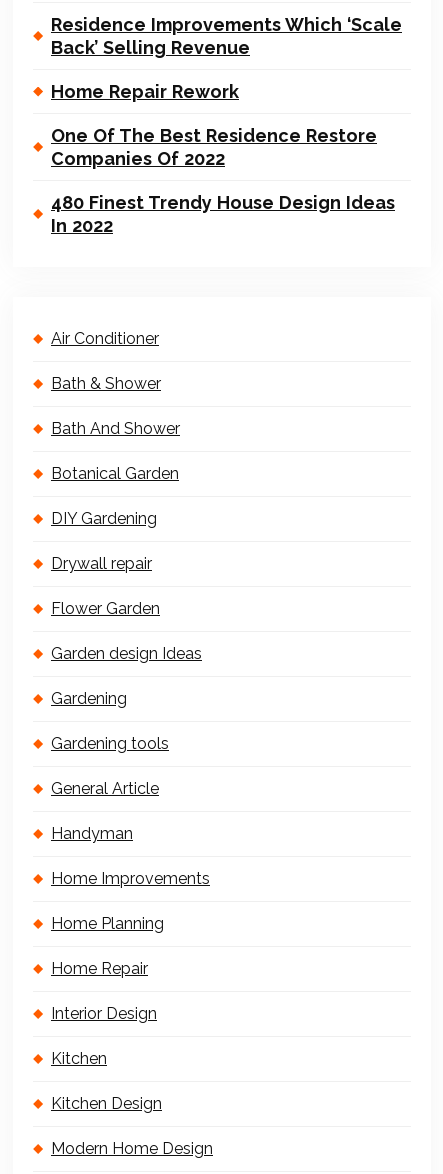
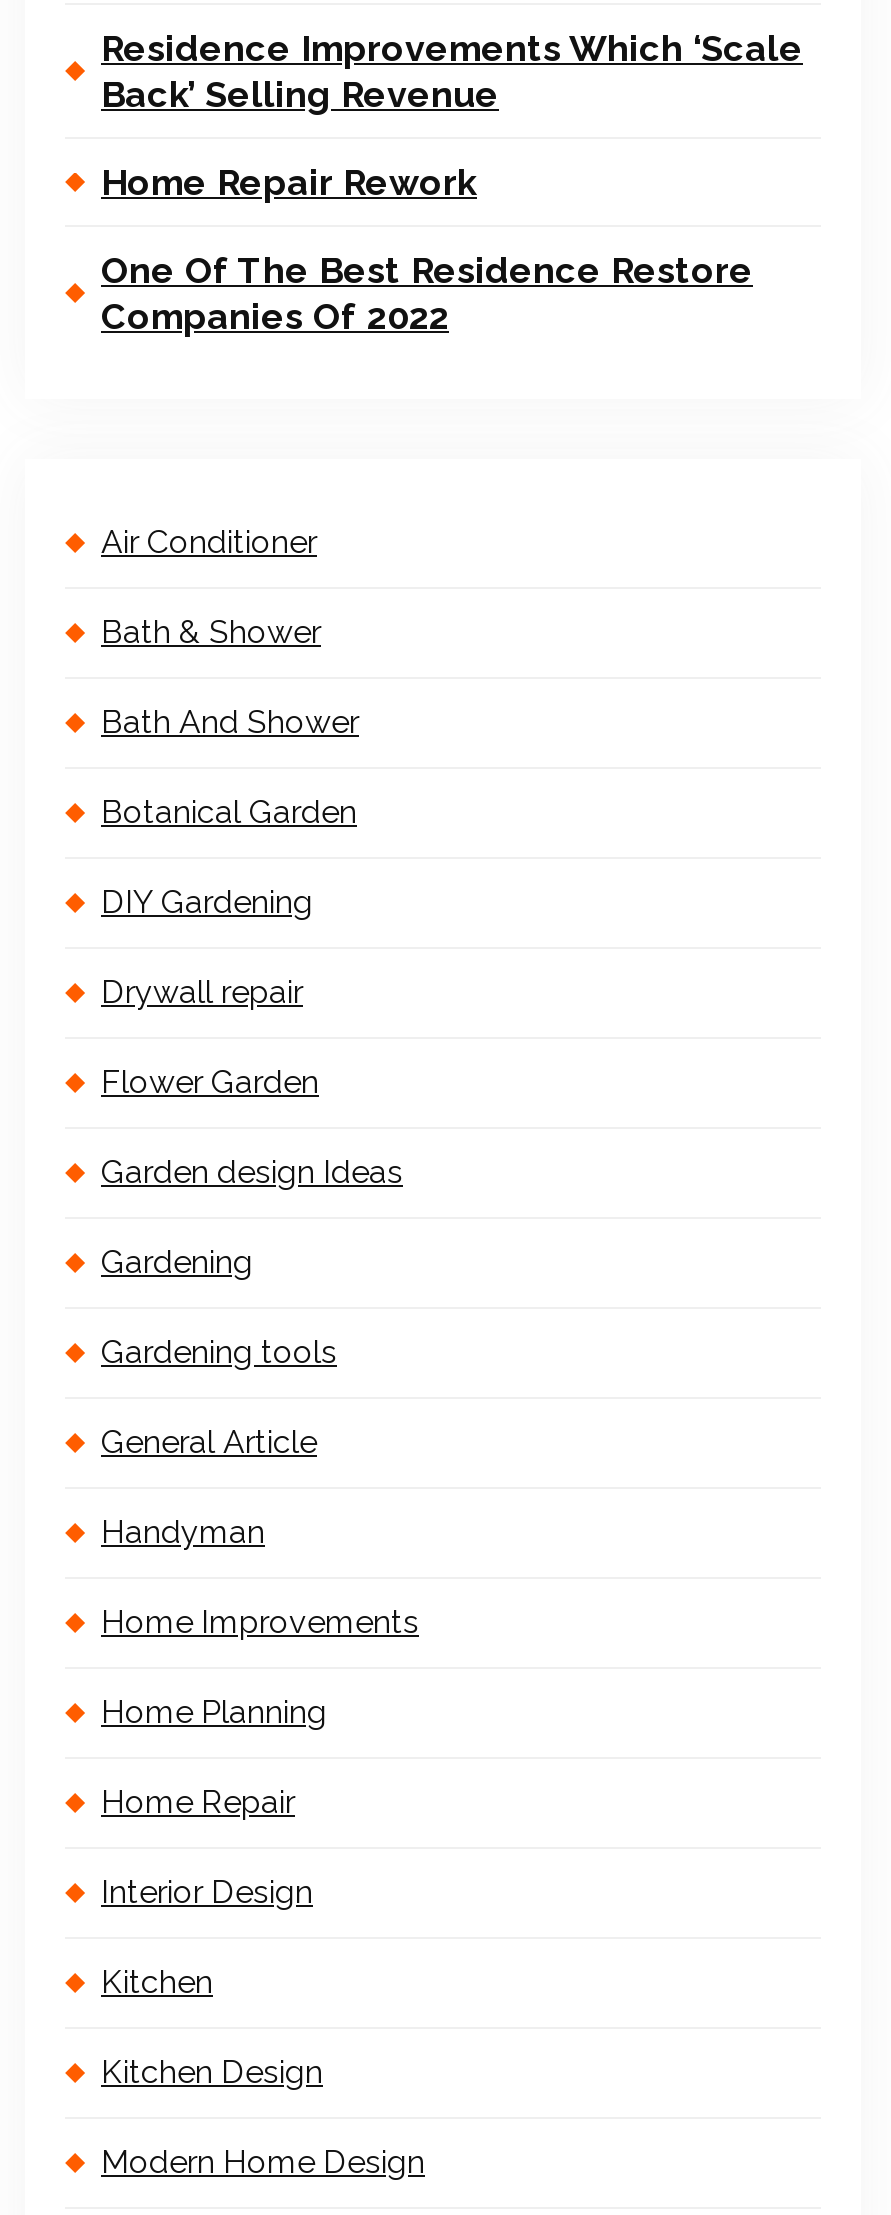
- 480 Finest Trendy House Design Ideas
- In 2022
